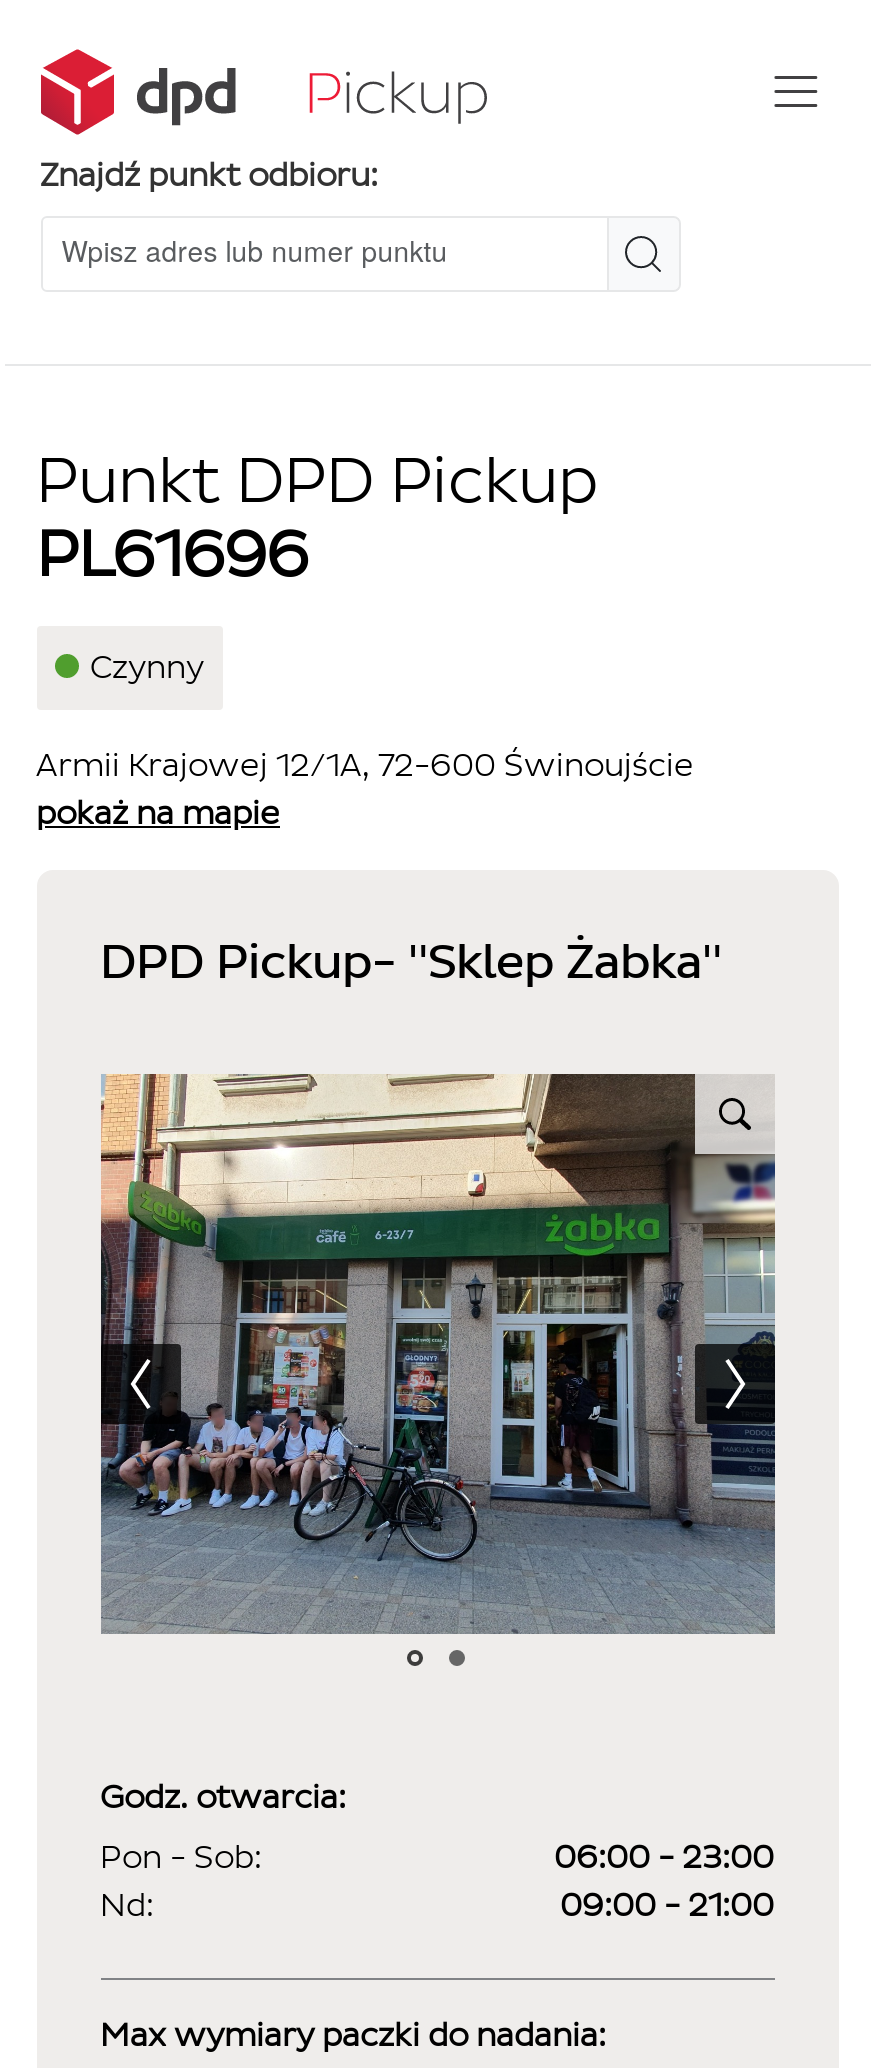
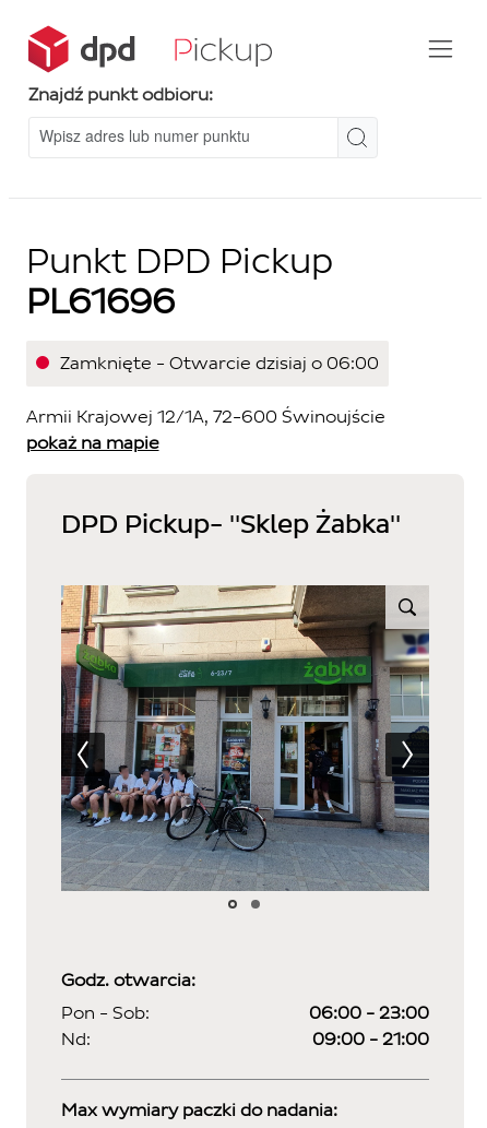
- Czynny
+ Zamknięte - Otwarcie dzisiaj o 06:00
